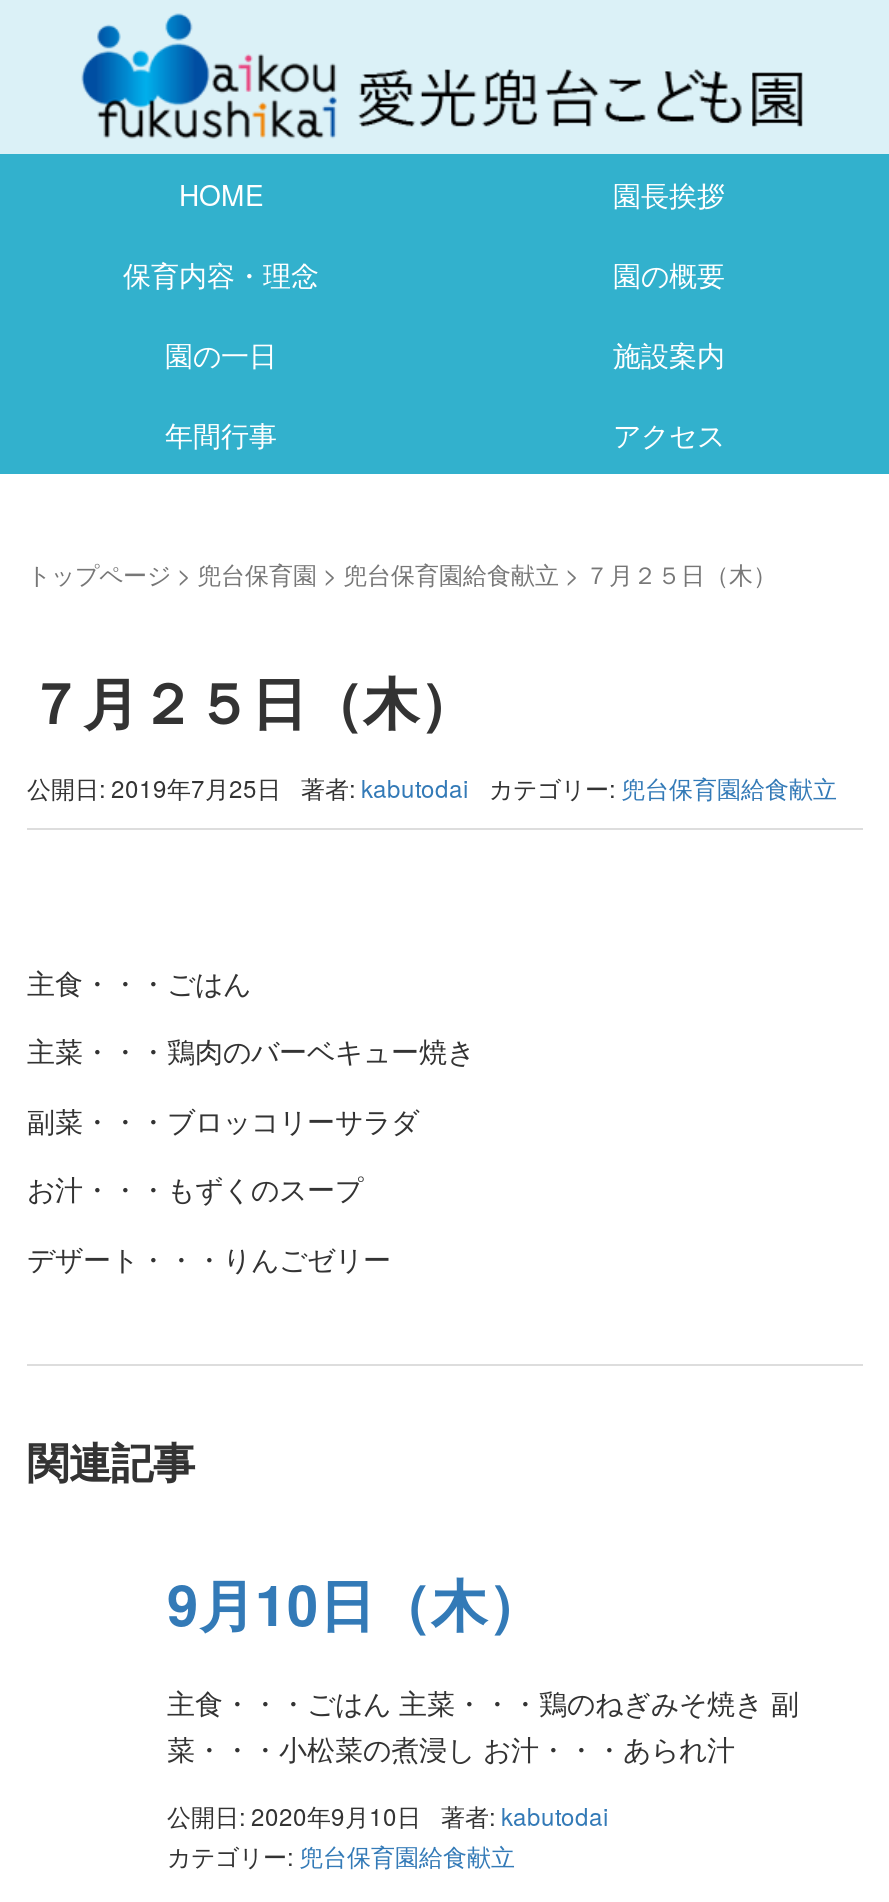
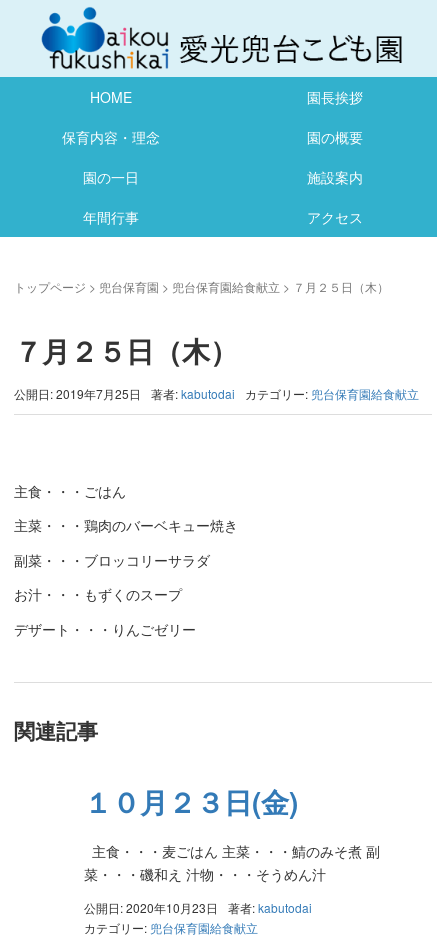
- 9月10日（木）
+ １０月２３日(金)

- 主食・・・ごはん 主菜・・・鶏のねぎみそ焼き 副
- 菜・・・小松菜の煮浸し お汁・・・あられ汁
+ 主食・・・麦ごはん 主菜・・・鯖のみそ煮 副
+ 菜・・・磯和え 汁物・・・そうめん汁

- 公開日: 2020年9月10日 著者: kabutodai
+ 公開日: 2020年10月23日 著者: kabutodai
